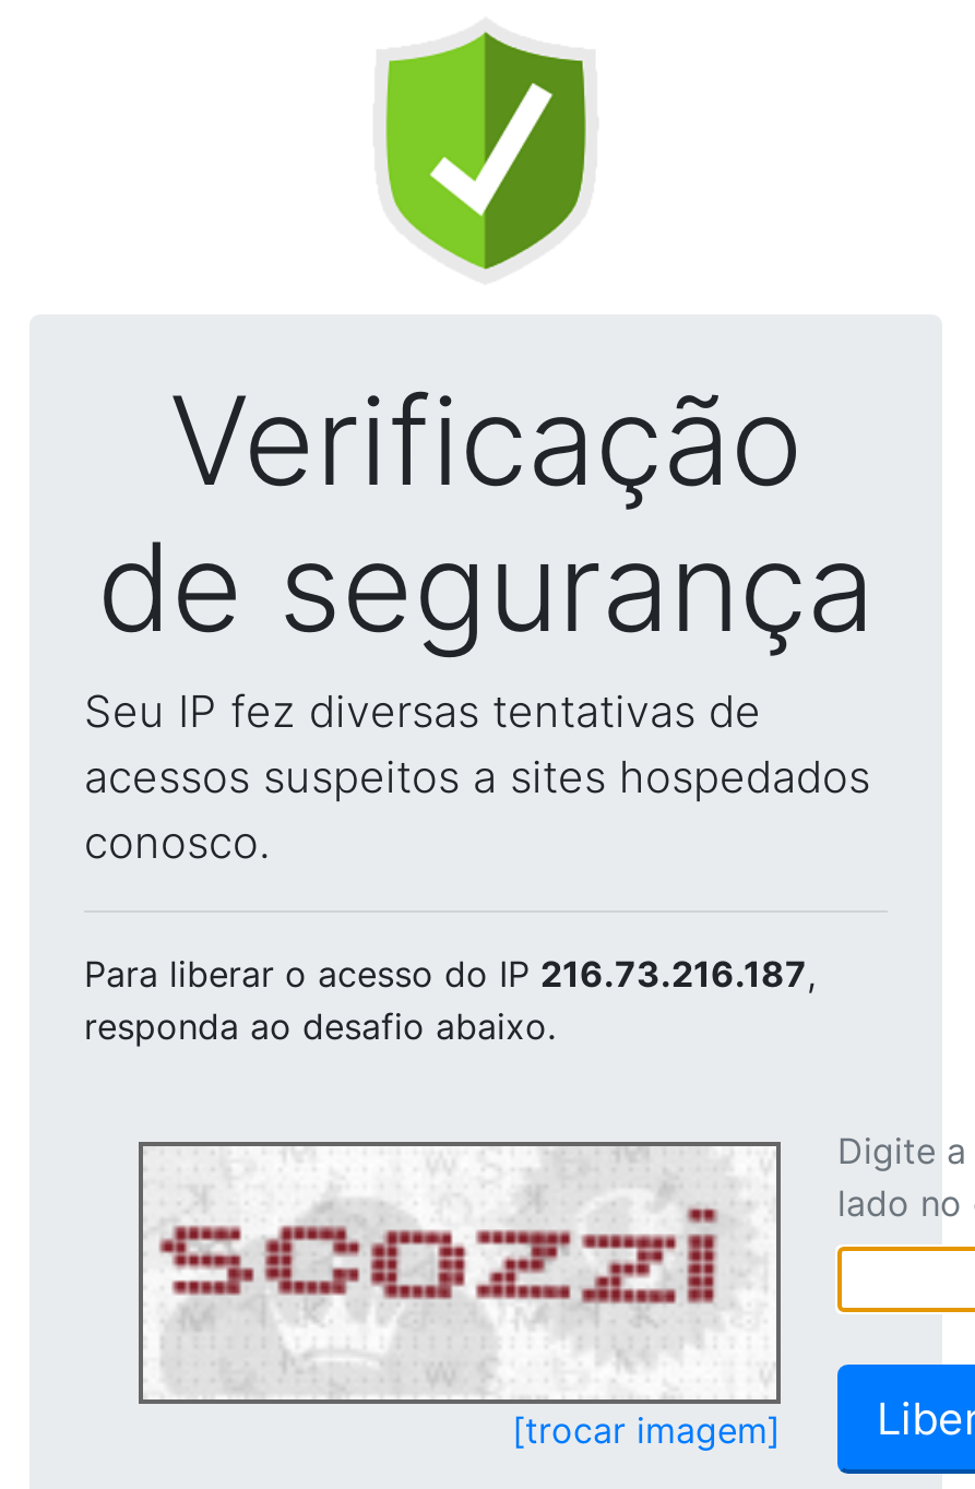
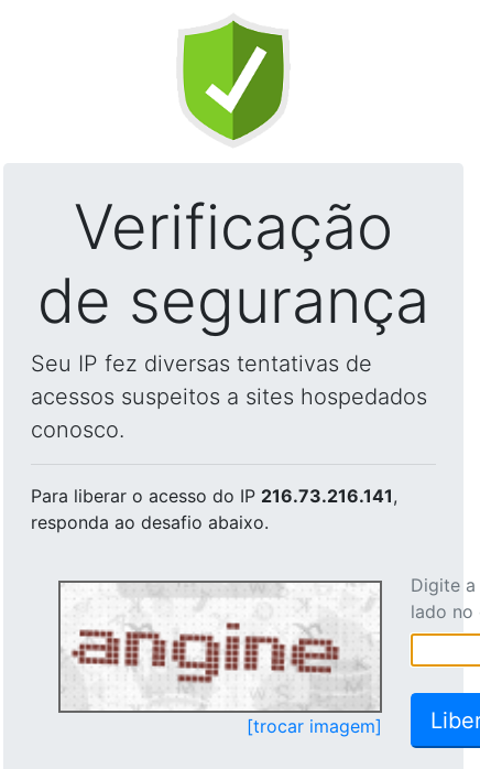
- Para liberar o acesso do IP 216.73.216.187,
+ Para liberar o acesso do IP 216.73.216.141,

- [image]
+ [image]
